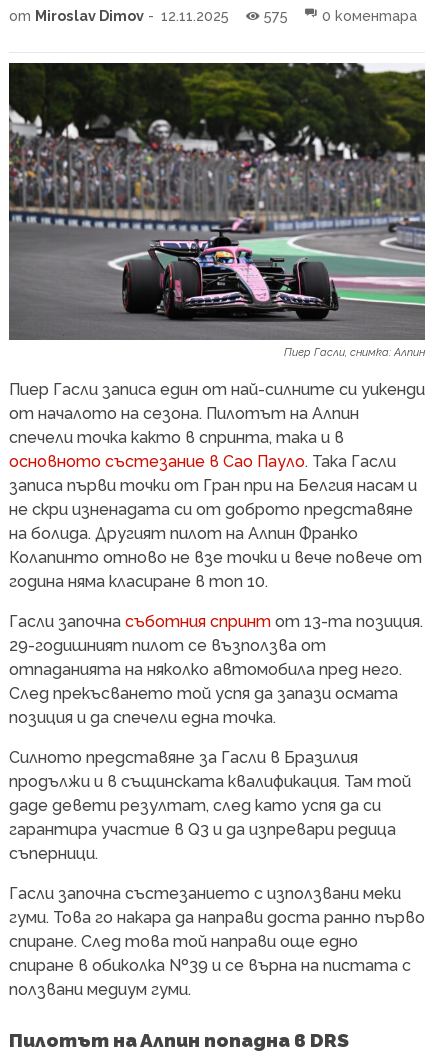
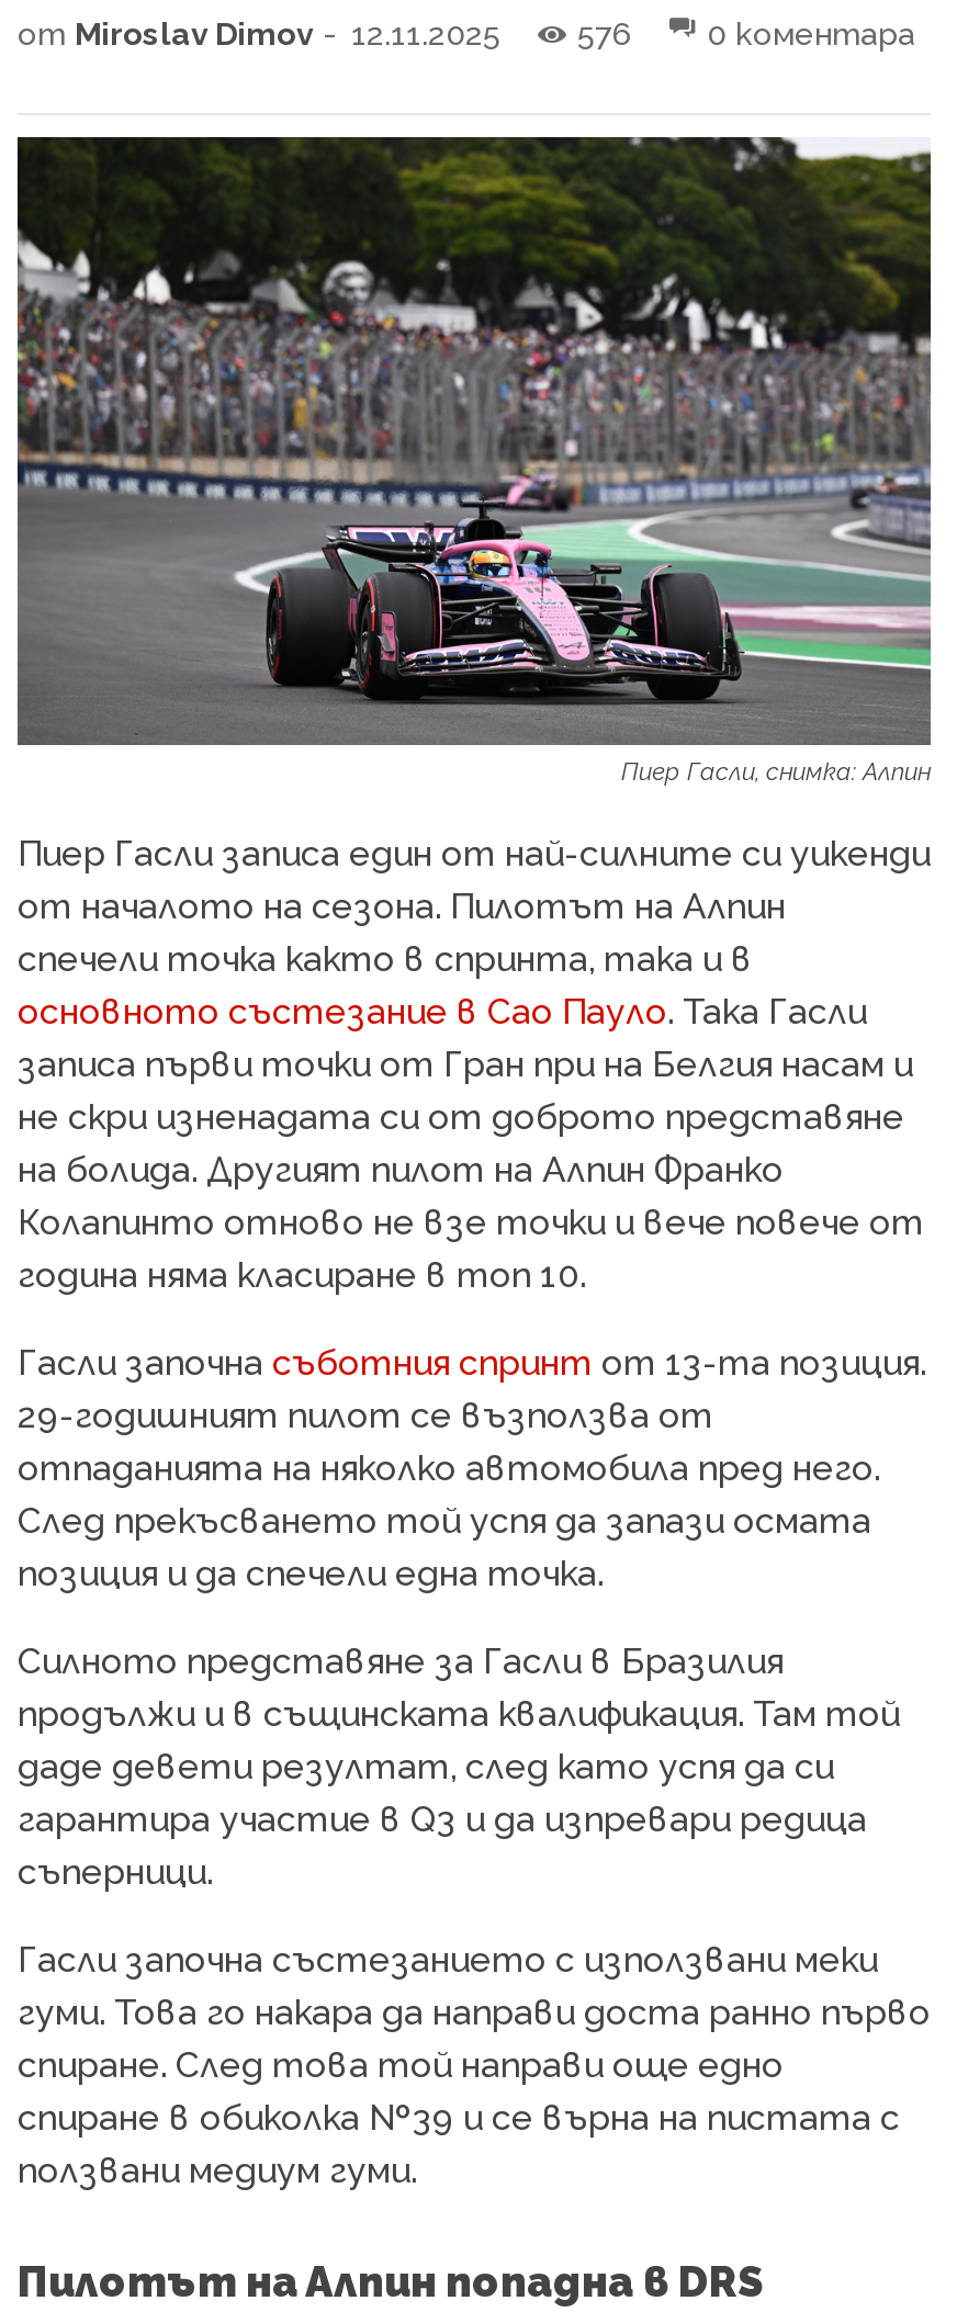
- 575
+ 576
